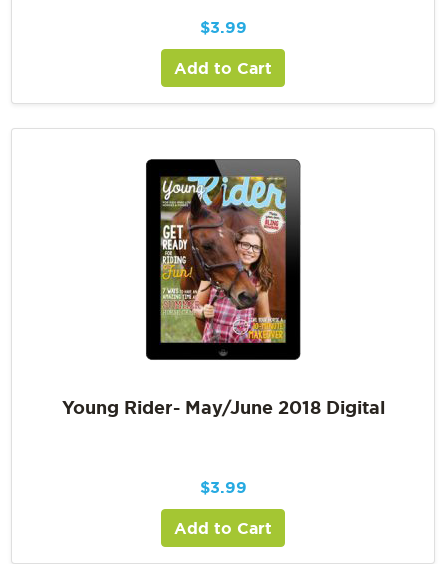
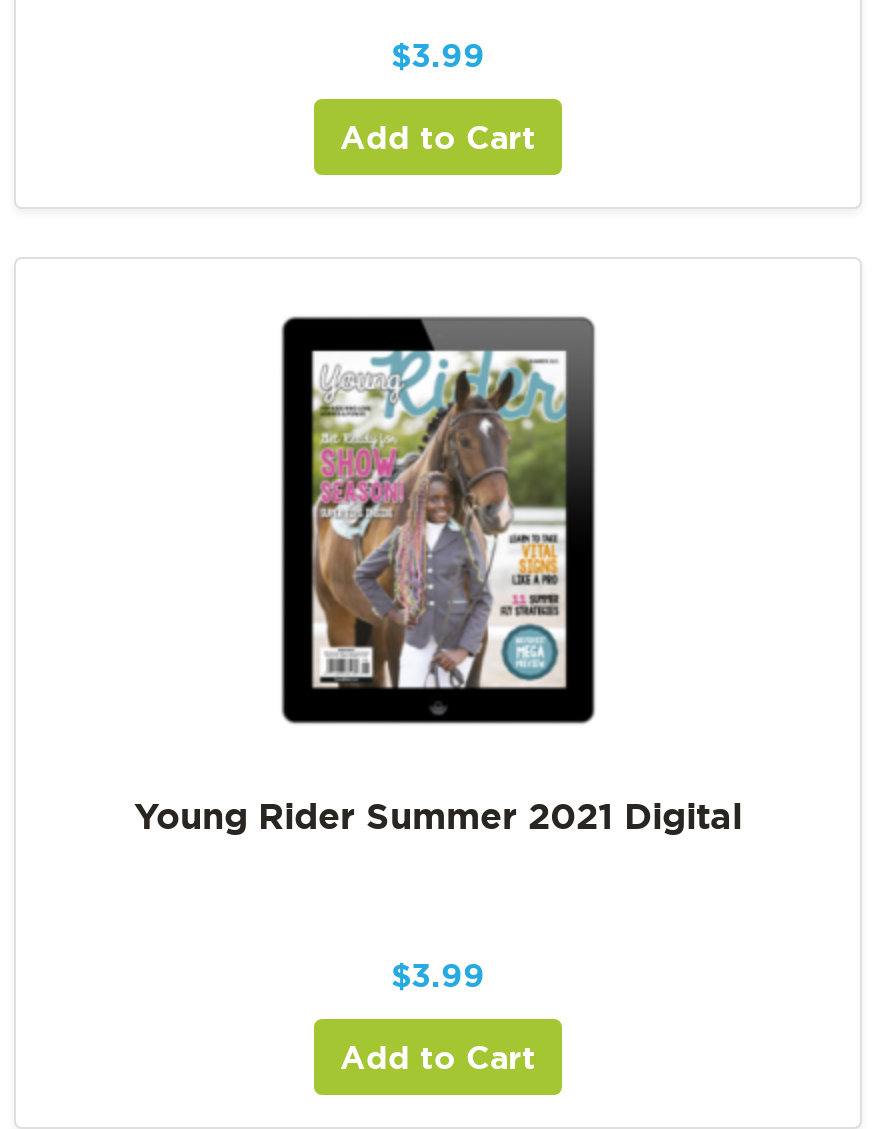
- [image]
+ [image]

- Young Rider- May/June 2018 Digital
+ Young Rider Summer 2021 Digital
